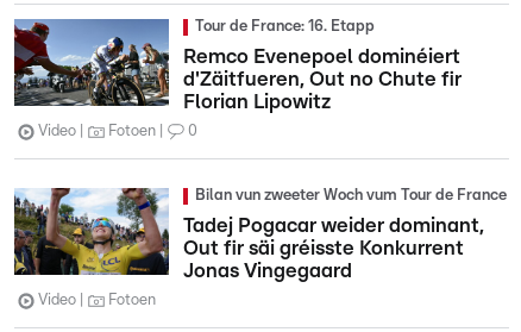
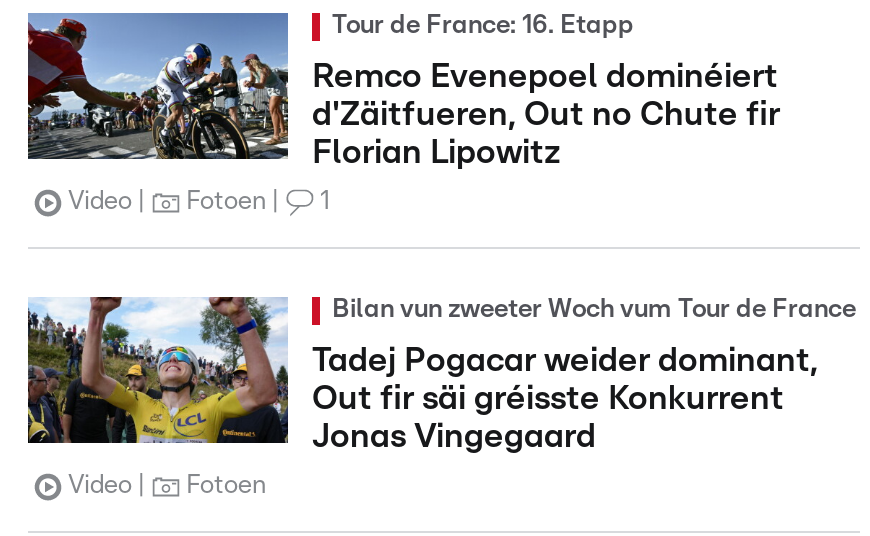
- 0
+ 1
